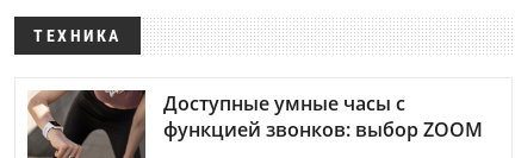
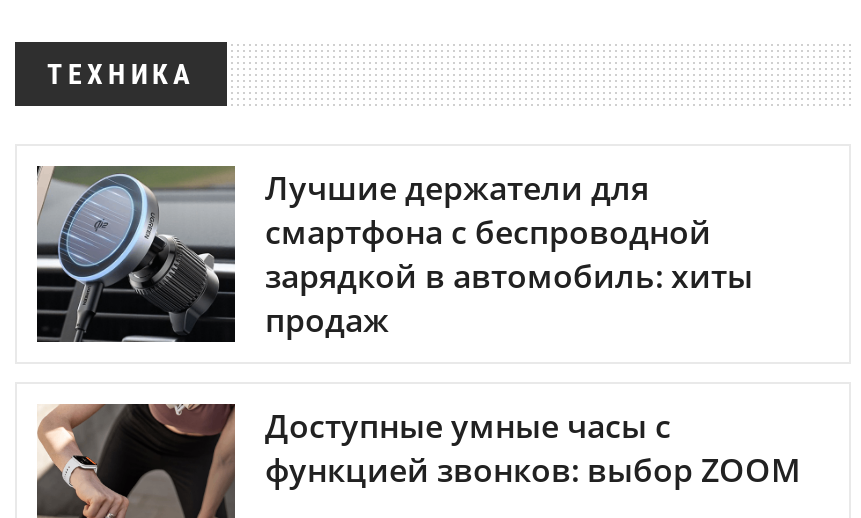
+ [image]
+ Лучшие держатели для
+ смартфона с беспроводной
+ зарядкой в автомобиль: хиты
+ продаж
